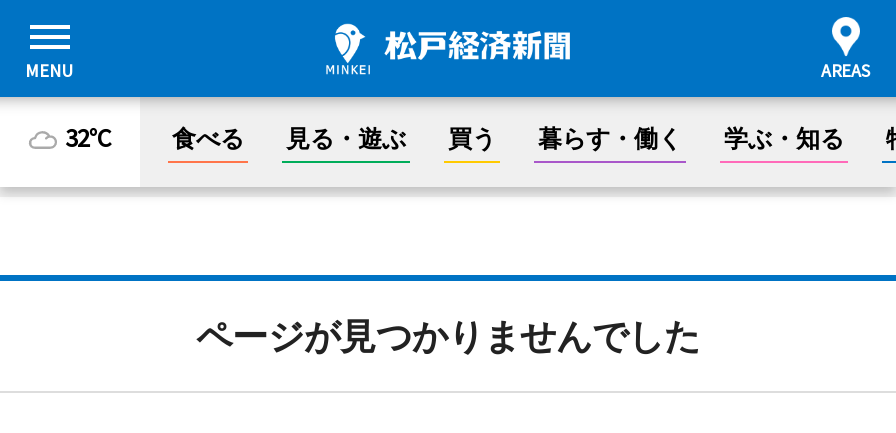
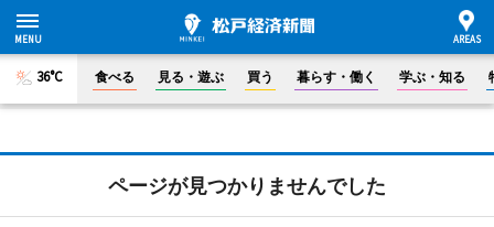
- 32°C
+ 36°C
